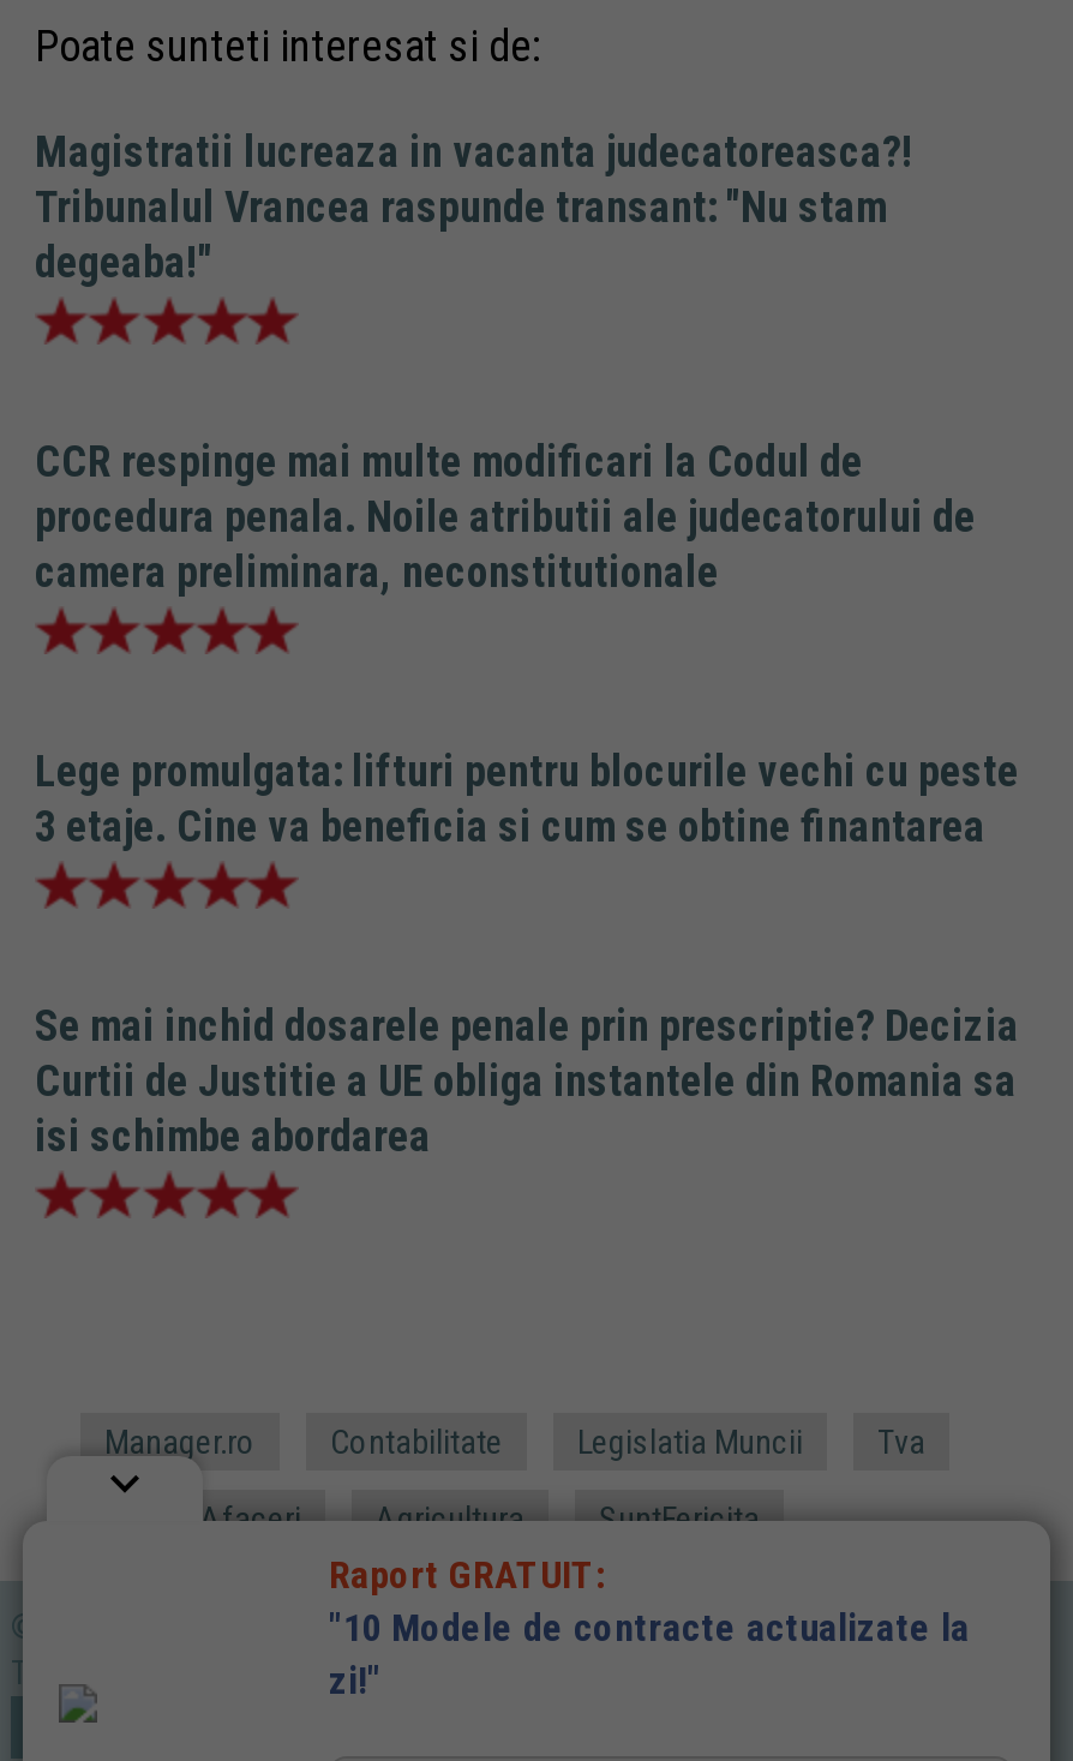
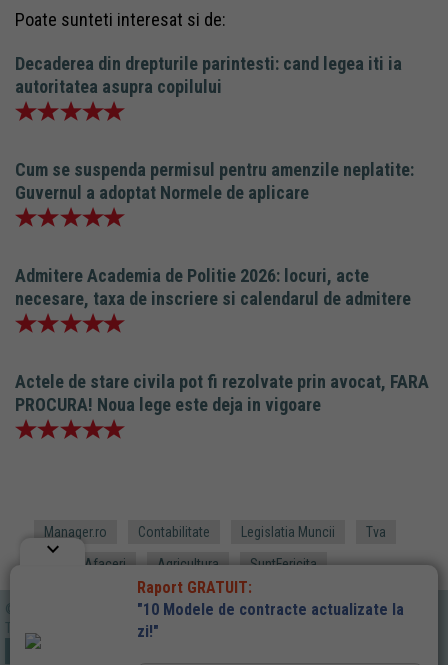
- Magistratii lucreaza in vacanta judecatoreasca?!
- Tribunalul Vrancea raspunde transant: "Nu stam
- degeaba!"
+ Decaderea din drepturile parintesti: cand legea iti ia
+ autoritatea asupra copilului

- CCR respinge mai multe modificari la Codul de
- procedura penala. Noile atributii ale judecatorului de
- camera preliminara, neconstitutionale
+ Cum se suspenda permisul pentru amenzile neplatite:
+ Guvernul a adoptat Normele de aplicare

- Lege promulgata: lifturi pentru blocurile vechi cu peste
- 3 etaje. Cine va beneficia si cum se obtine finantarea
+ Admitere Academia de Politie 2026: locuri, acte
+ necesare, taxa de inscriere si calendarul de admitere

- Se mai inchid dosarele penale prin prescriptie? Decizia
- Curtii de Justitie a UE obliga instantele din Romania sa
- isi schimbe abordarea
+ Actele de stare civila pot fi rezolvate prin avocat, FARA
+ PROCURA! Noua lege este deja in vigoare
